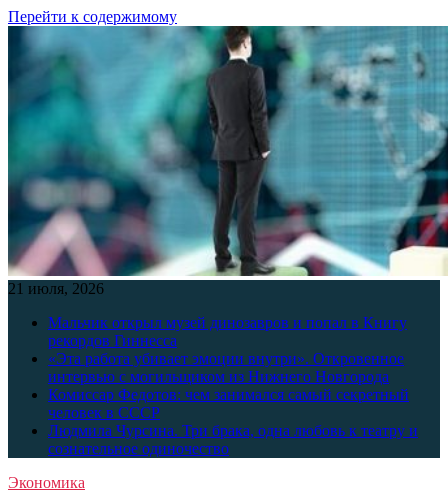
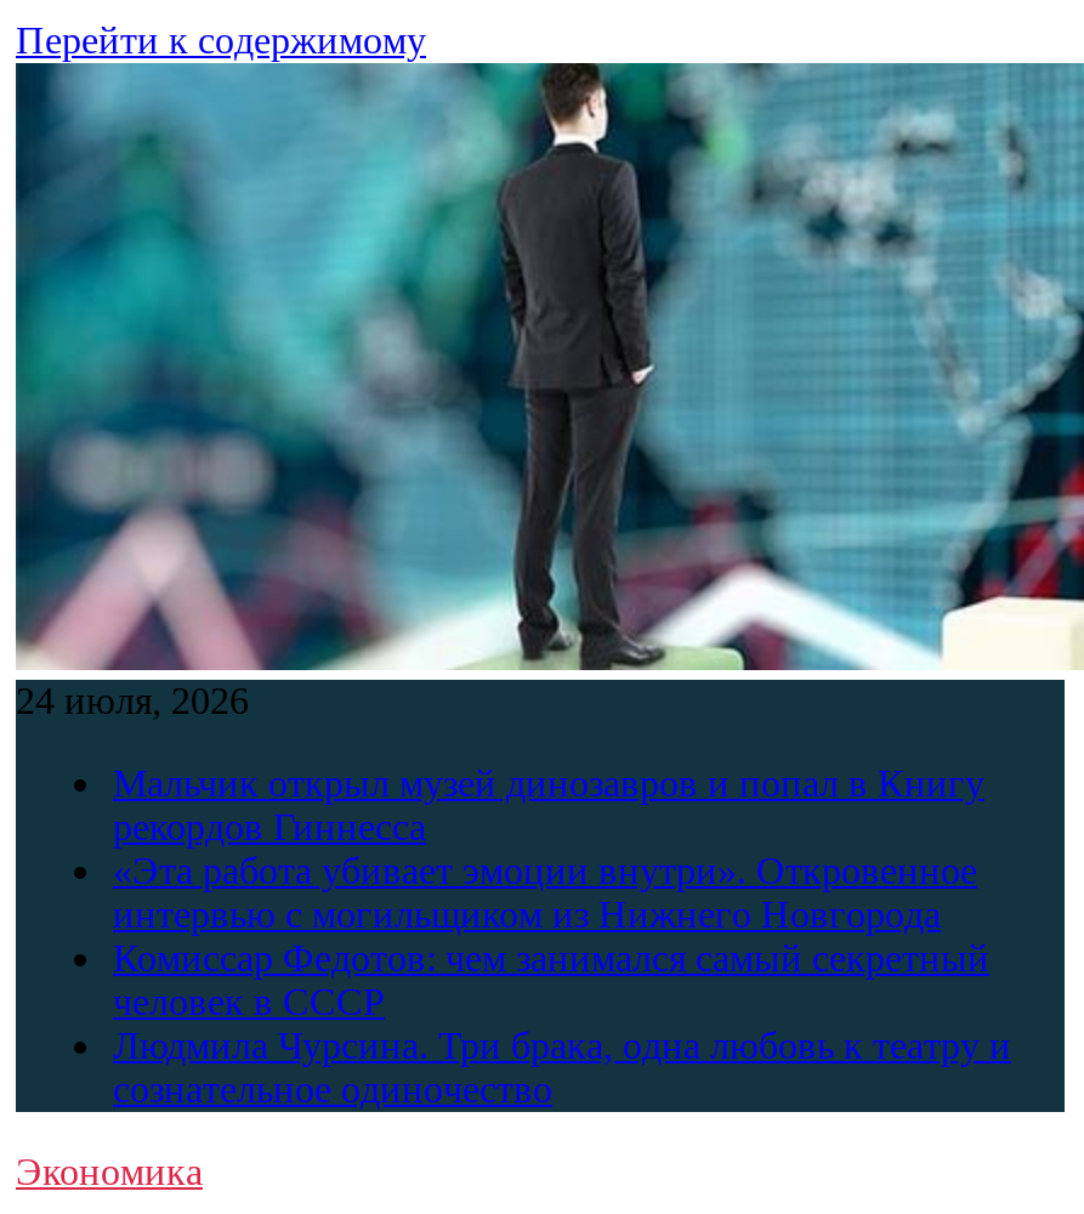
- 21 июля, 2026
+ 24 июля, 2026
